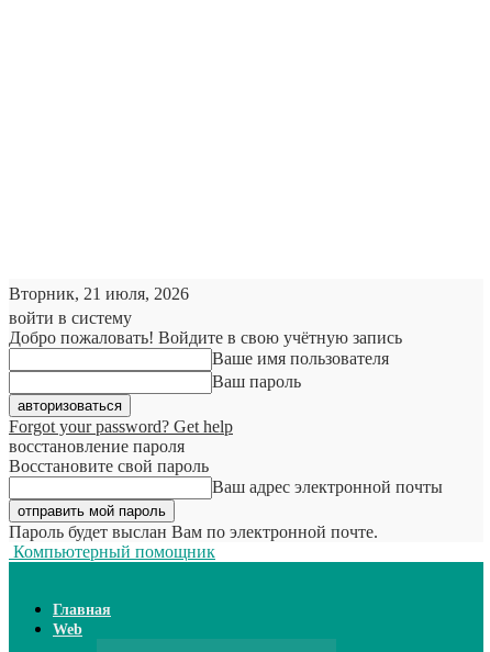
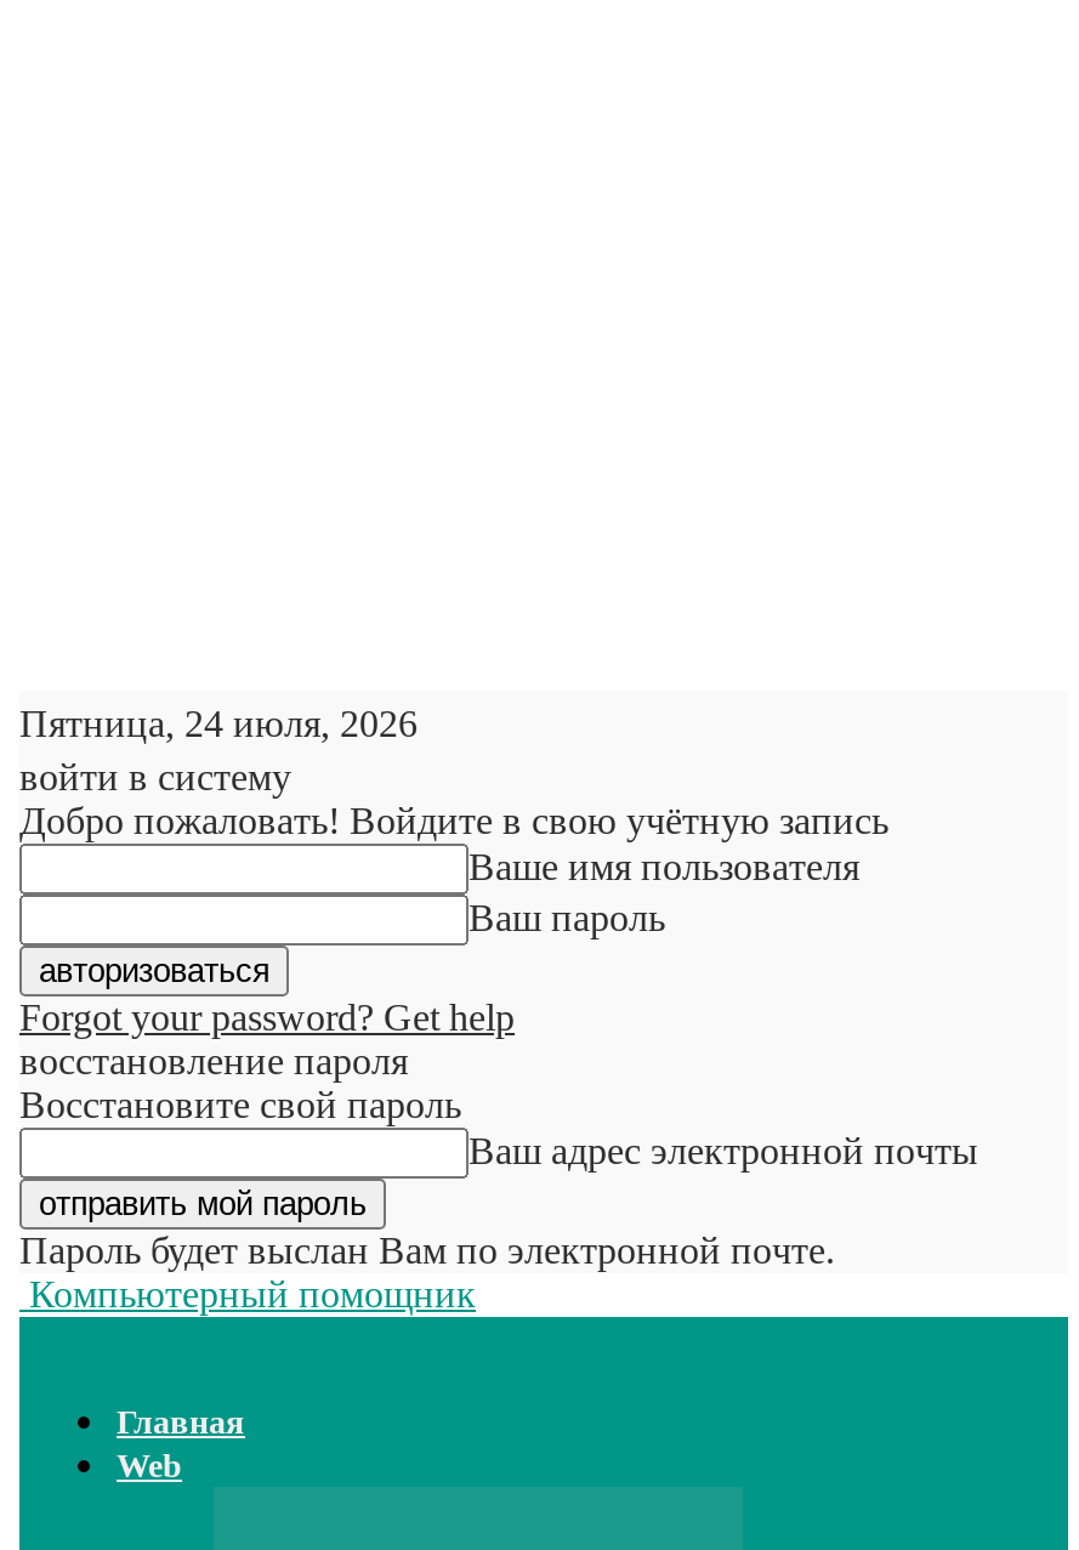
- Вторник, 21 июля, 2026
+ Пятница, 24 июля, 2026
